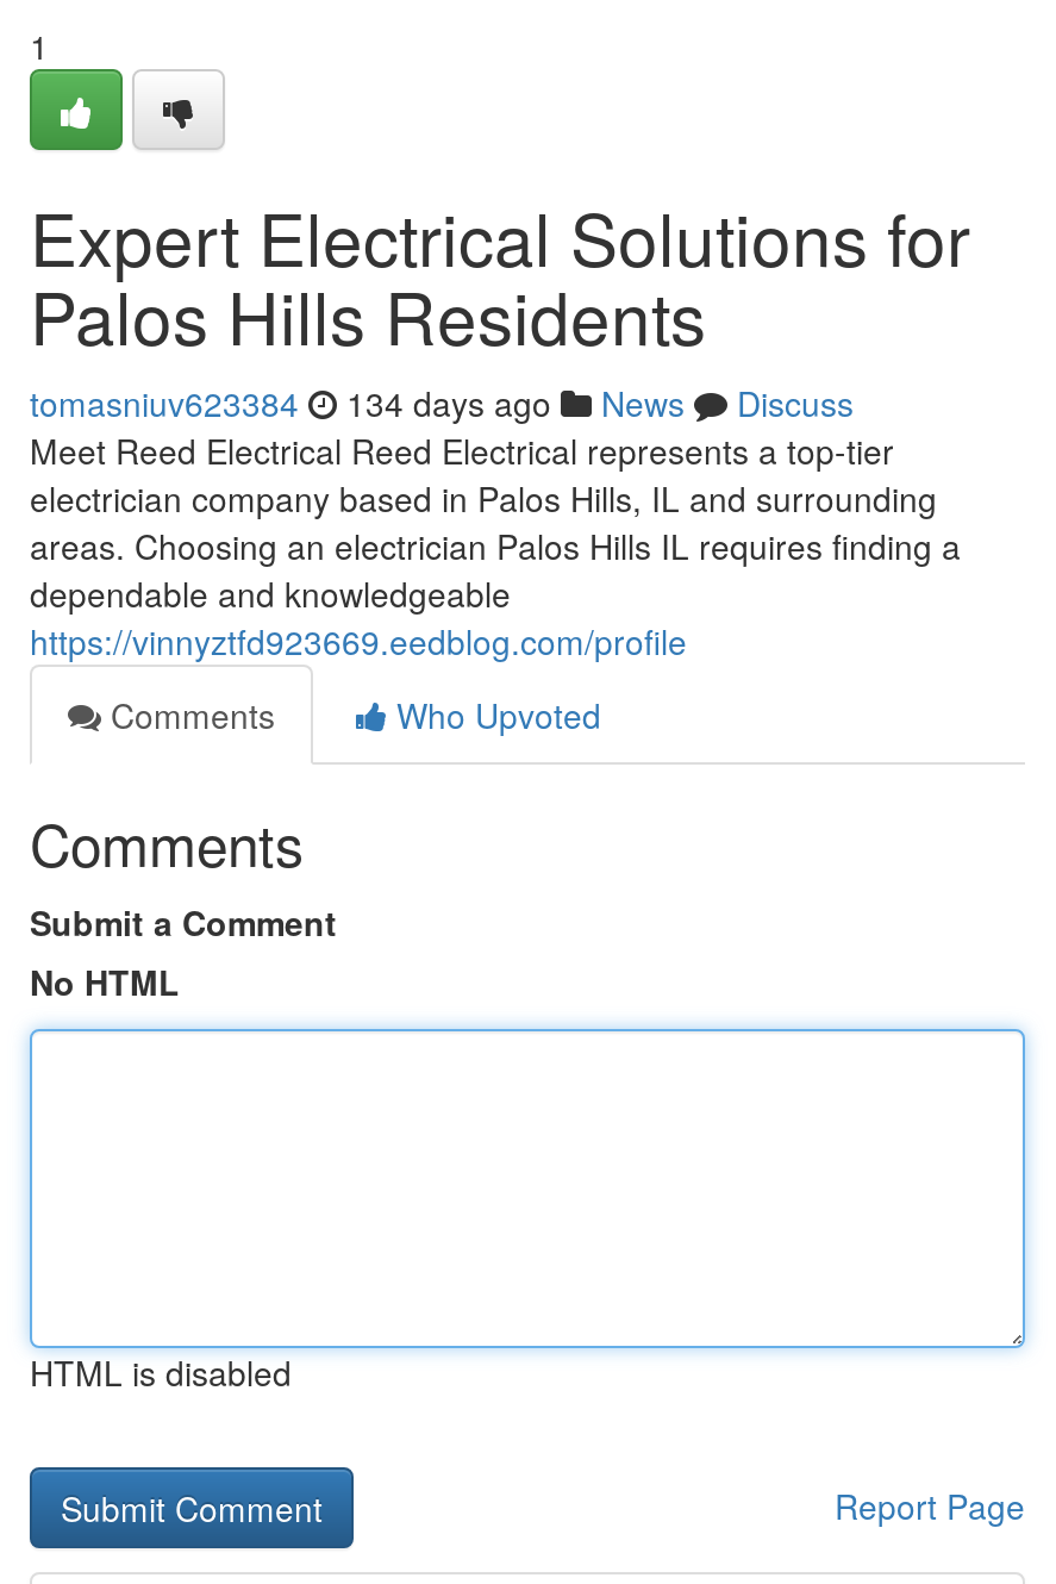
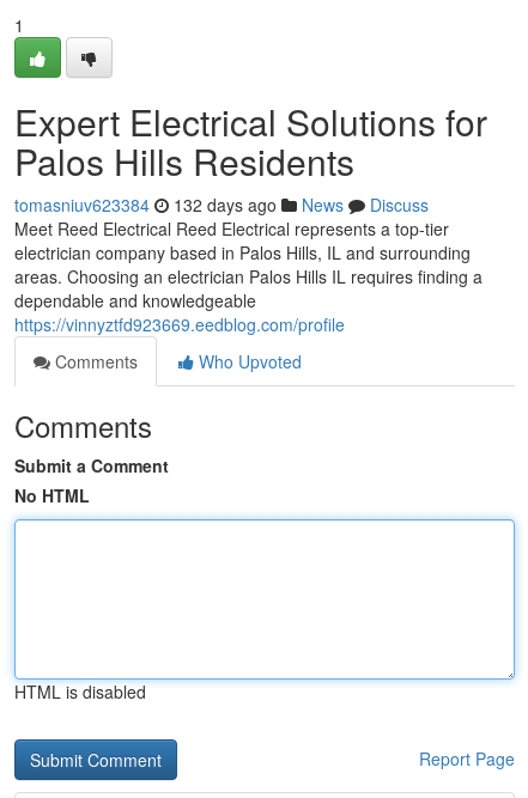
- tomasniuv623384 134 days ago News Discuss
+ tomasniuv623384 132 days ago News Discuss
